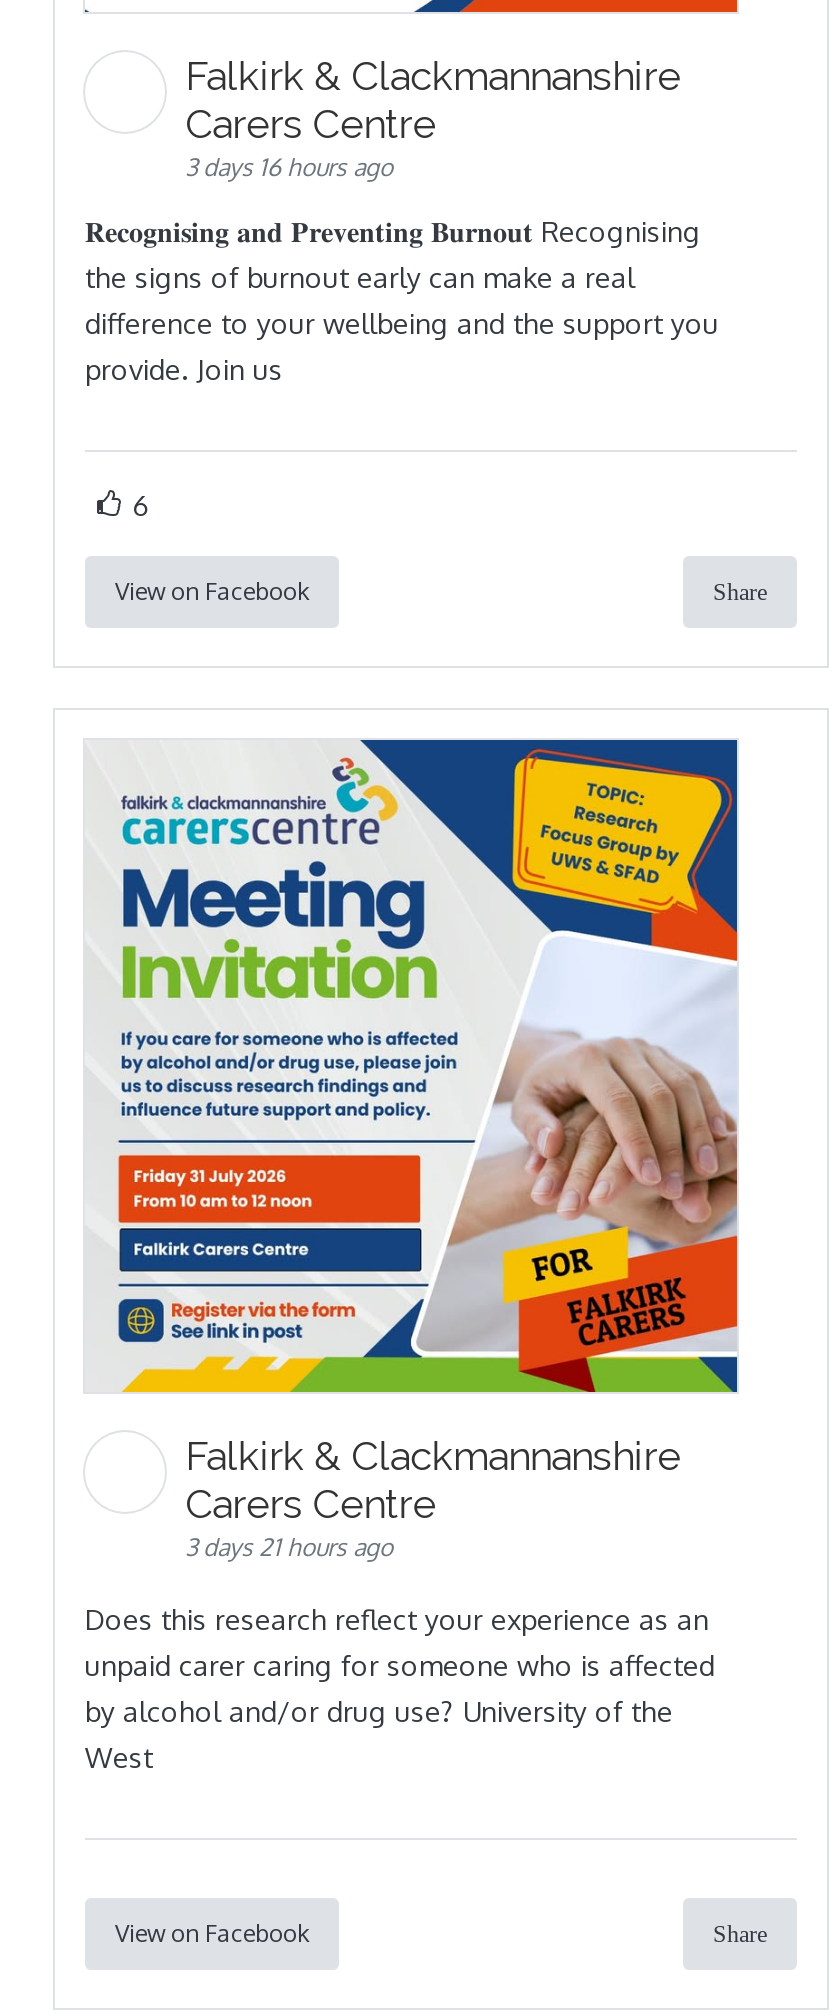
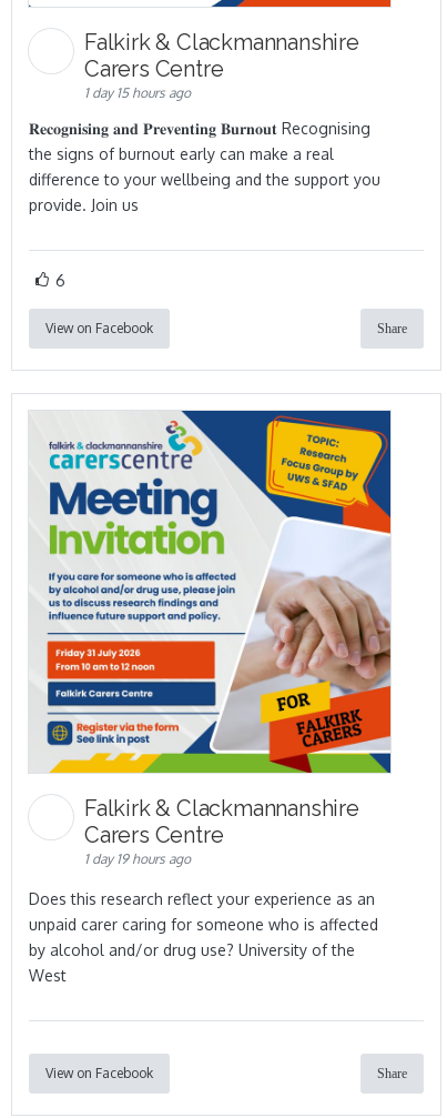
- 3 days 16 hours ago
+ 1 day 15 hours ago

- 3 days 21 hours ago
+ 1 day 19 hours ago
